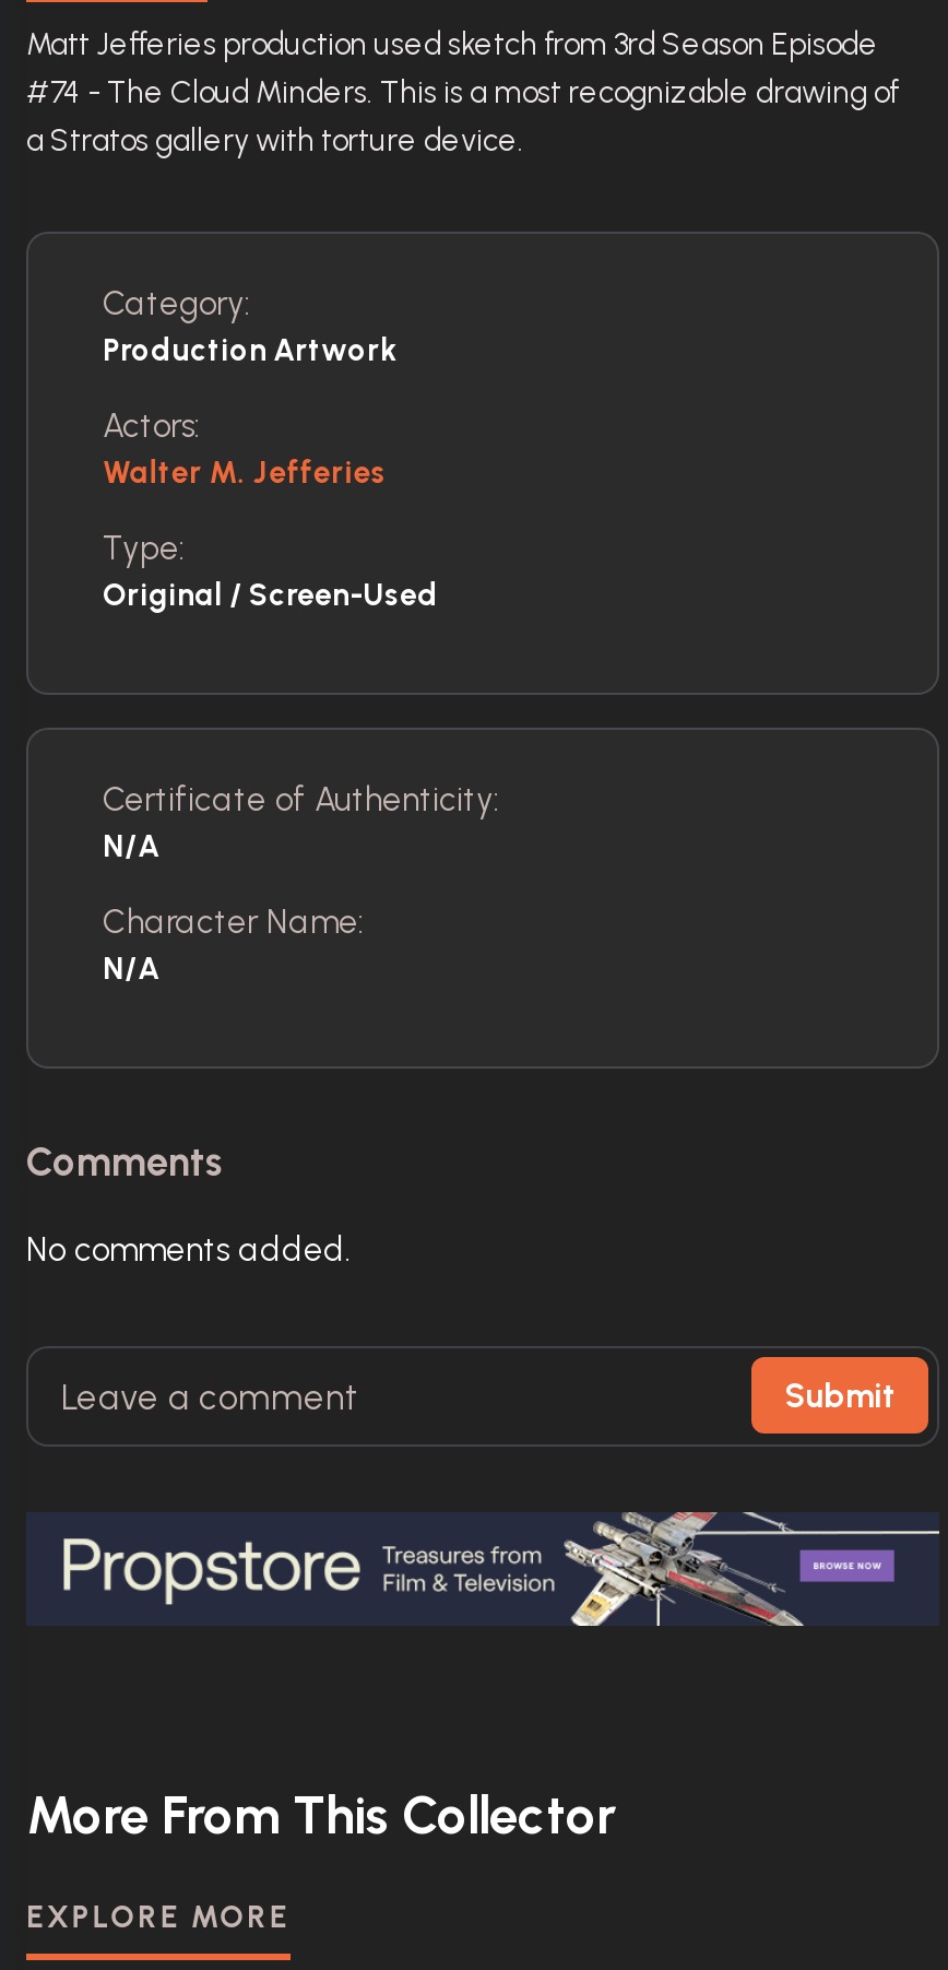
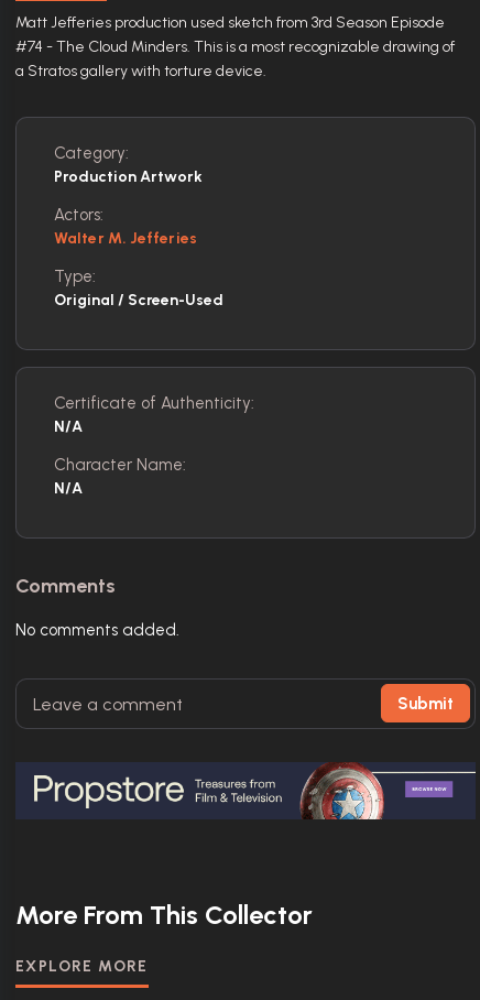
- [image]
+ [image]
